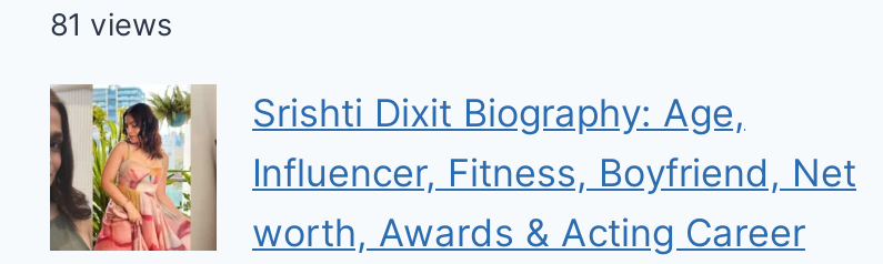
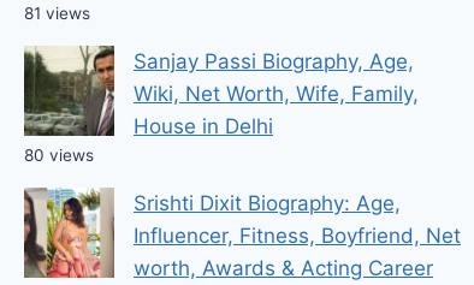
+ [image]
+ Sanjay Passi Biography, Age,
+ Wiki, Net Worth, Wife, Family,
+ House in Delhi
+ 80 views
